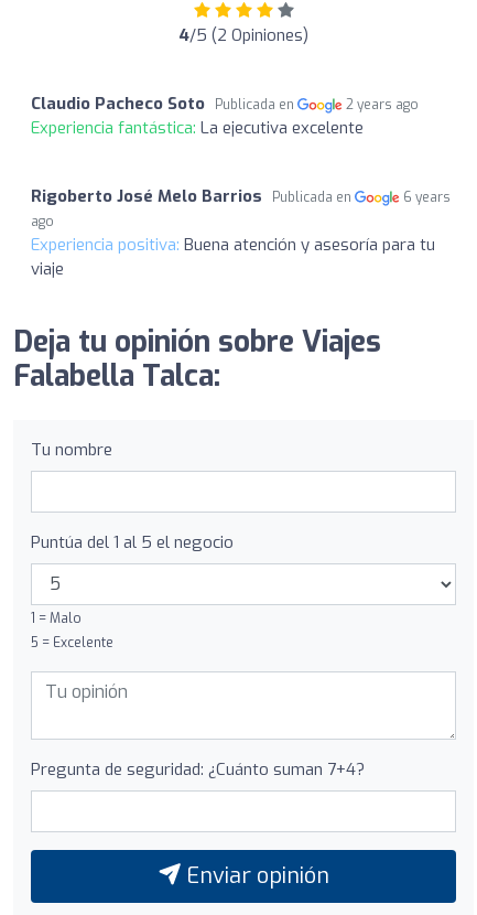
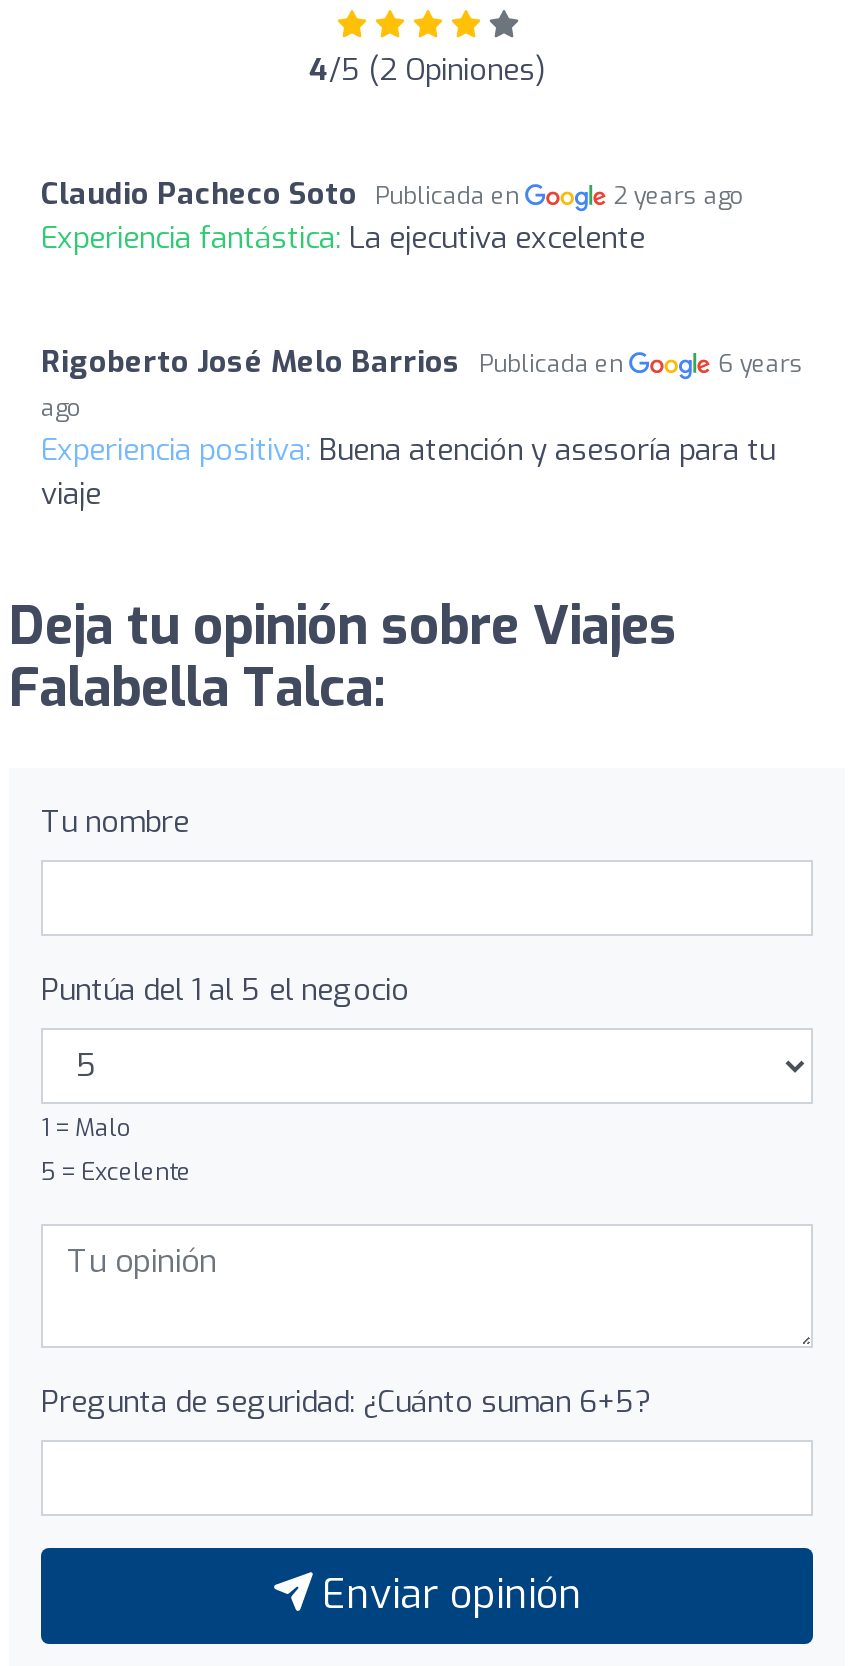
- Pregunta de seguridad: ¿Cuánto suman 7+4?
+ Pregunta de seguridad: ¿Cuánto suman 6+5?
